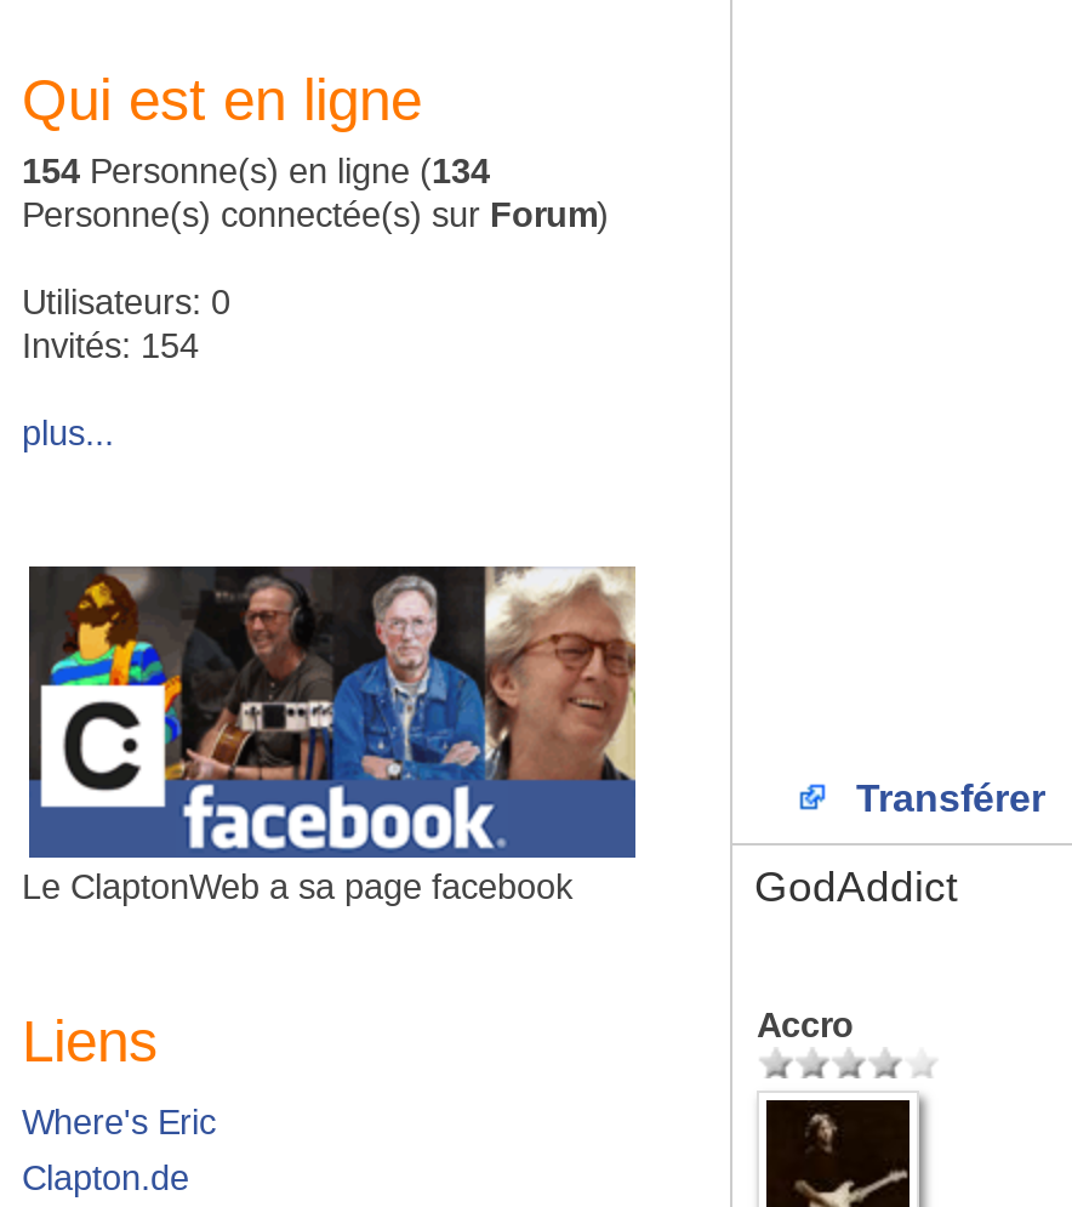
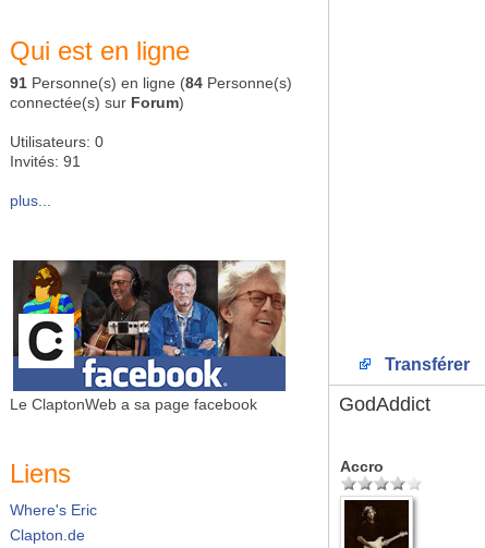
- 154 Personne(s) en ligne (134
- Personne(s) connectée(s) sur Forum)
+ 91 Personne(s) en ligne (84 Personne(s)
+ connectée(s) sur Forum)

- Invités: 154
+ Invités: 91
